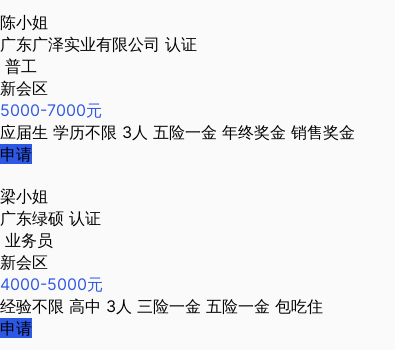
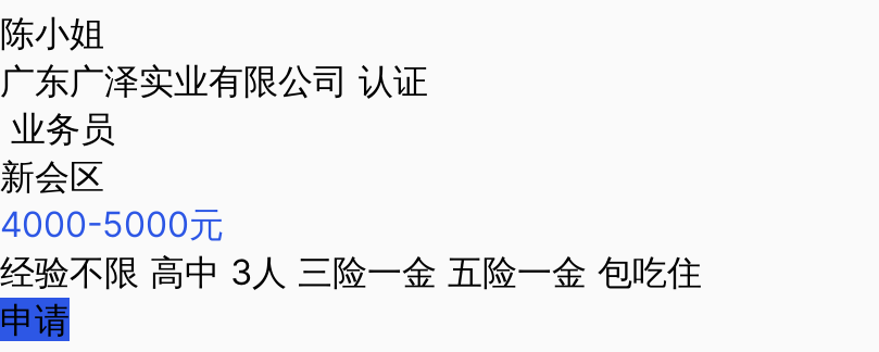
- 普工
- 新会区
- 5000-7000元
- 应届生 学历不限 3人 五险一金 年终奖金 销售奖金
- 申请
- 梁小姐
- 广东绿硕 认证
